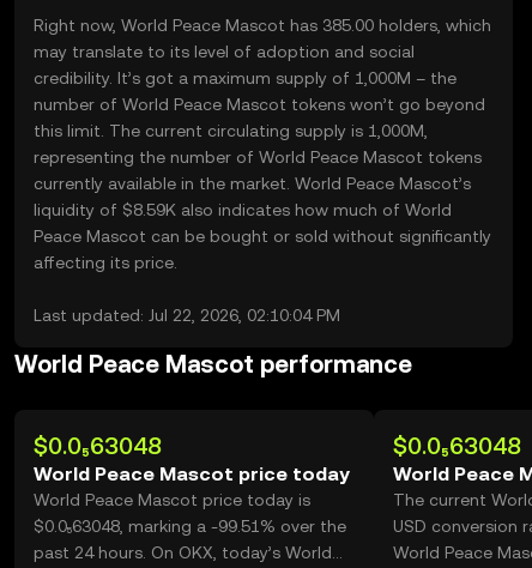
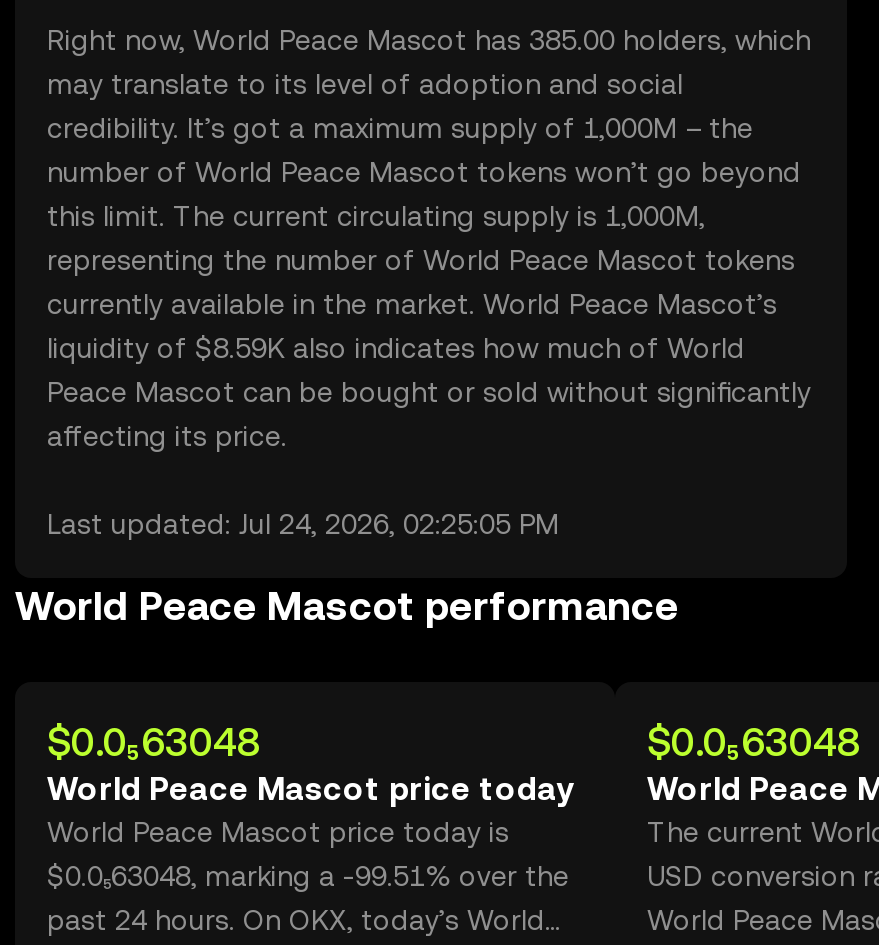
- Last updated: Jul 22, 2026, 02:10:04 PM
+ Last updated: Jul 24, 2026, 02:25:05 PM
